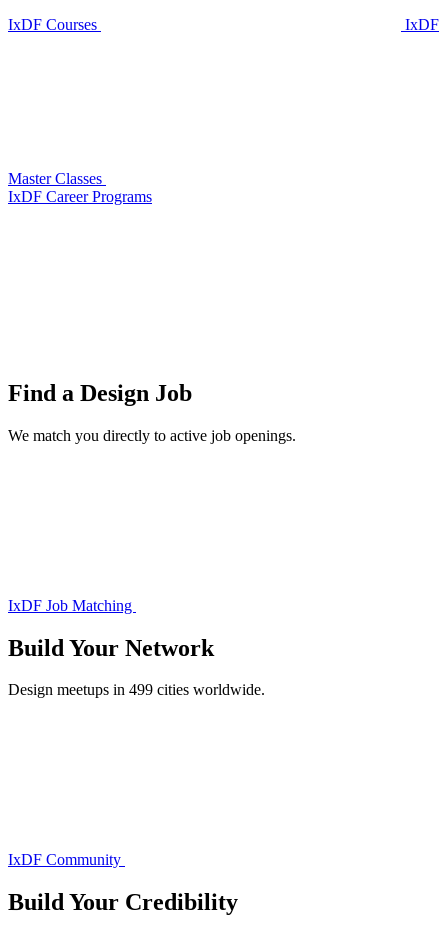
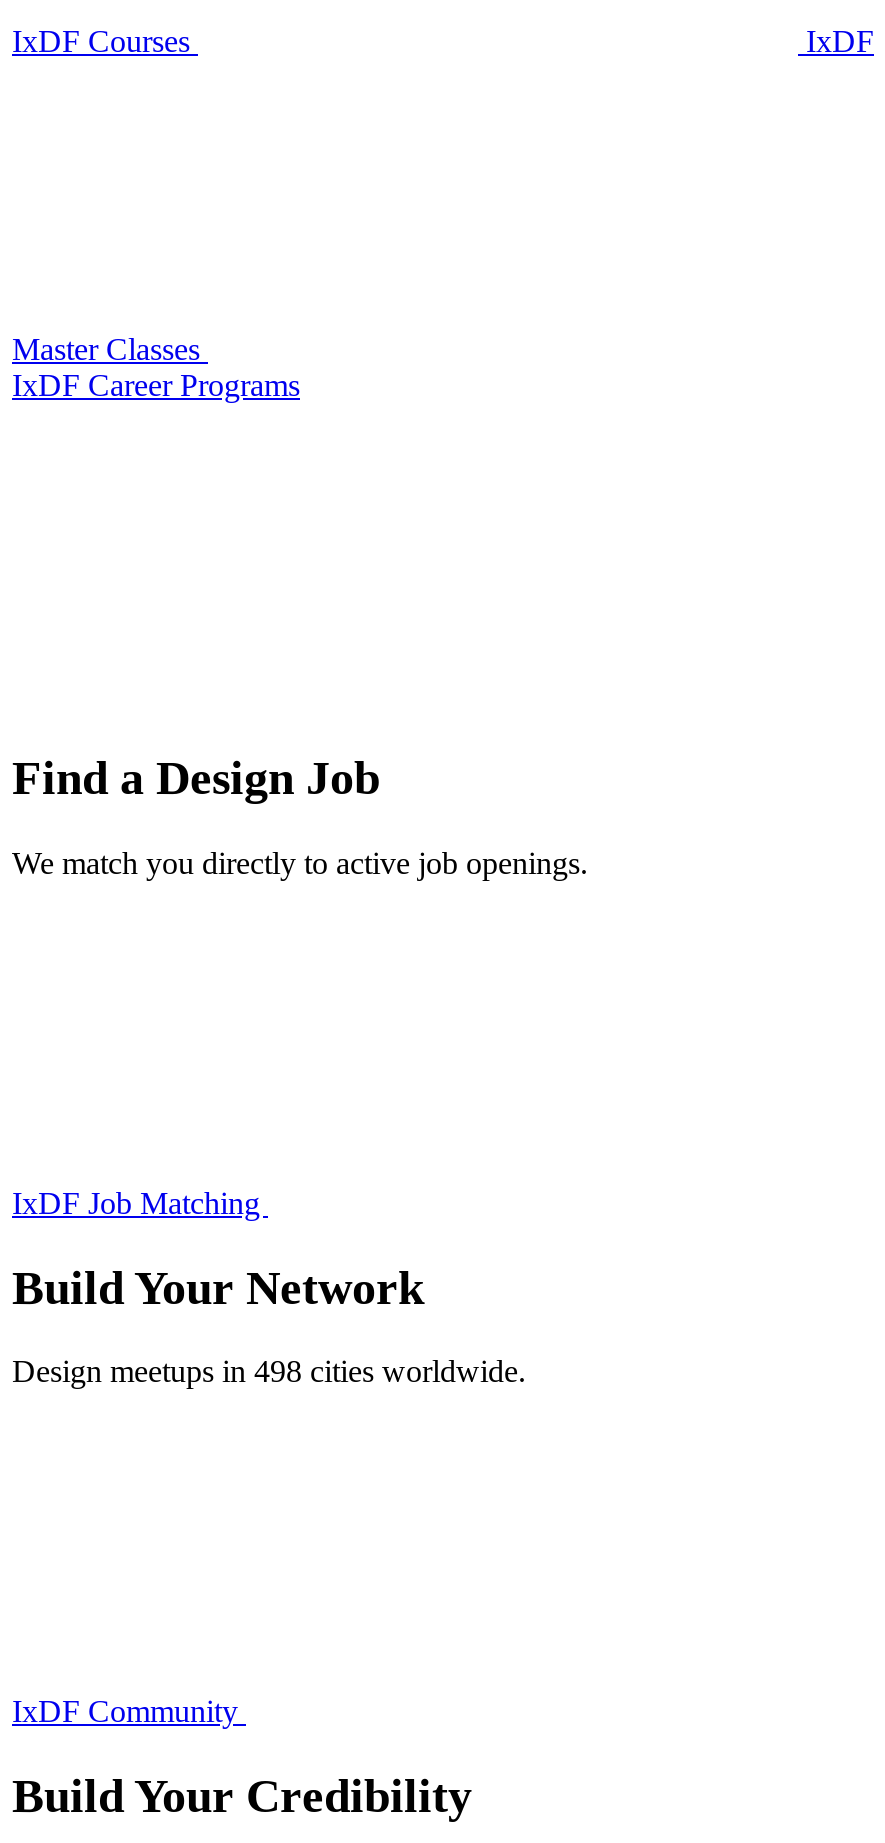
- Design meetups in 499 cities worldwide.
+ Design meetups in 498 cities worldwide.
